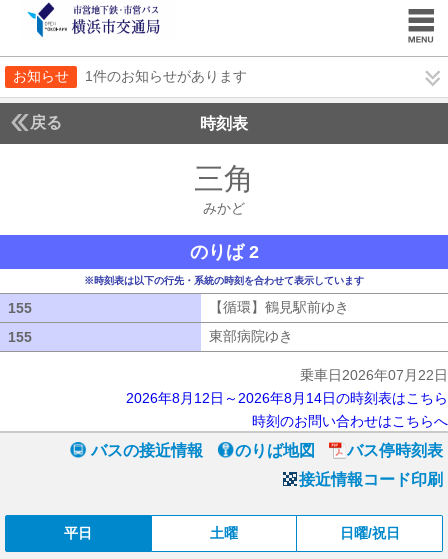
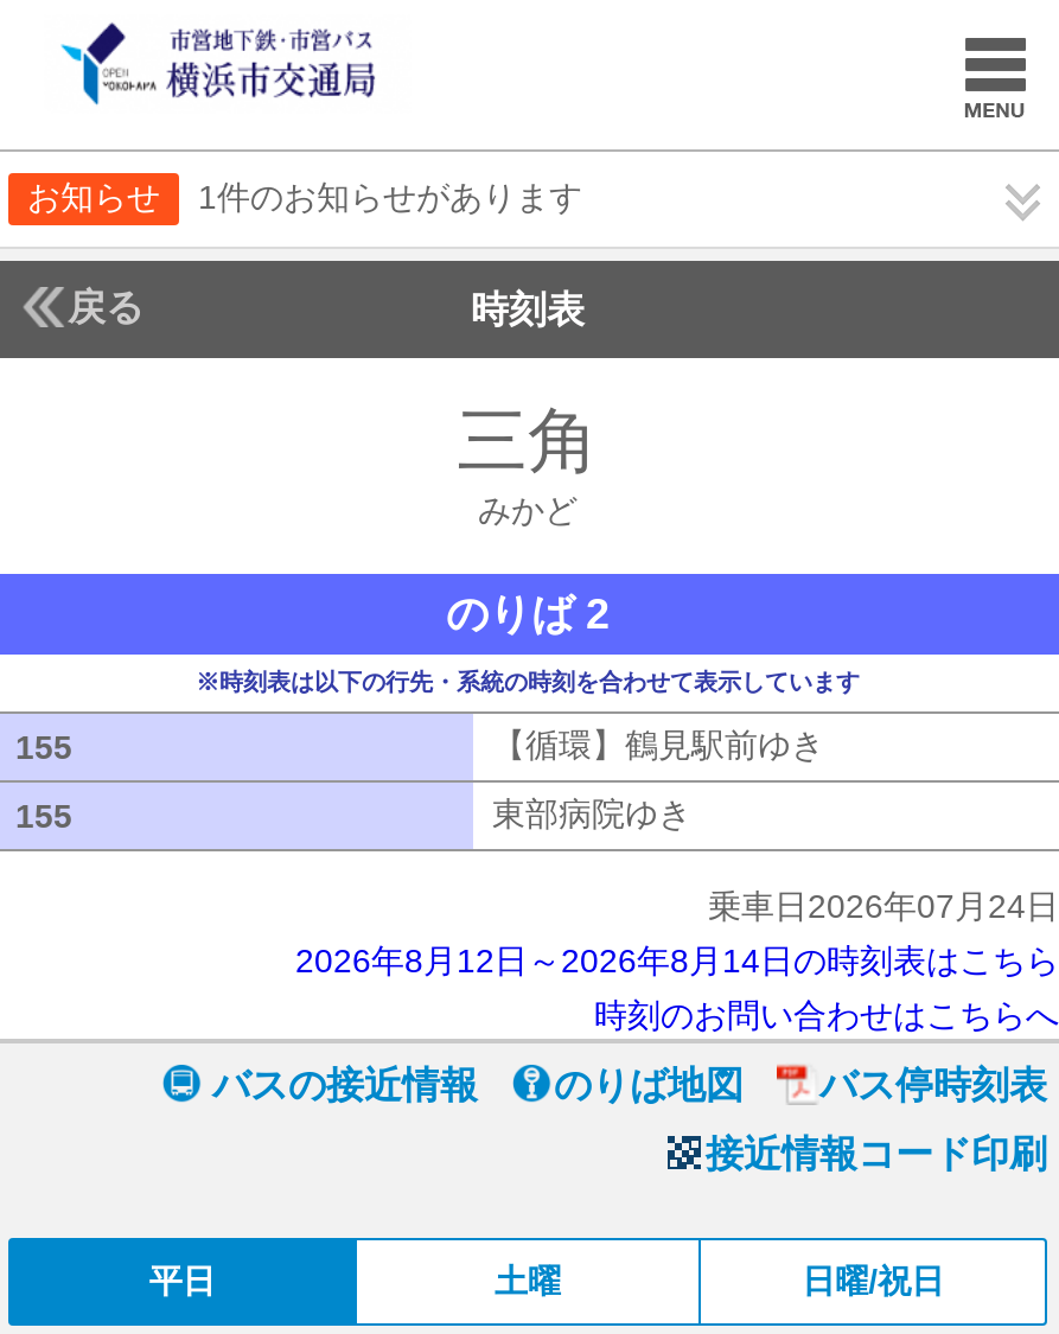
- 乗車日2026年07月22日
+ 乗車日2026年07月24日
